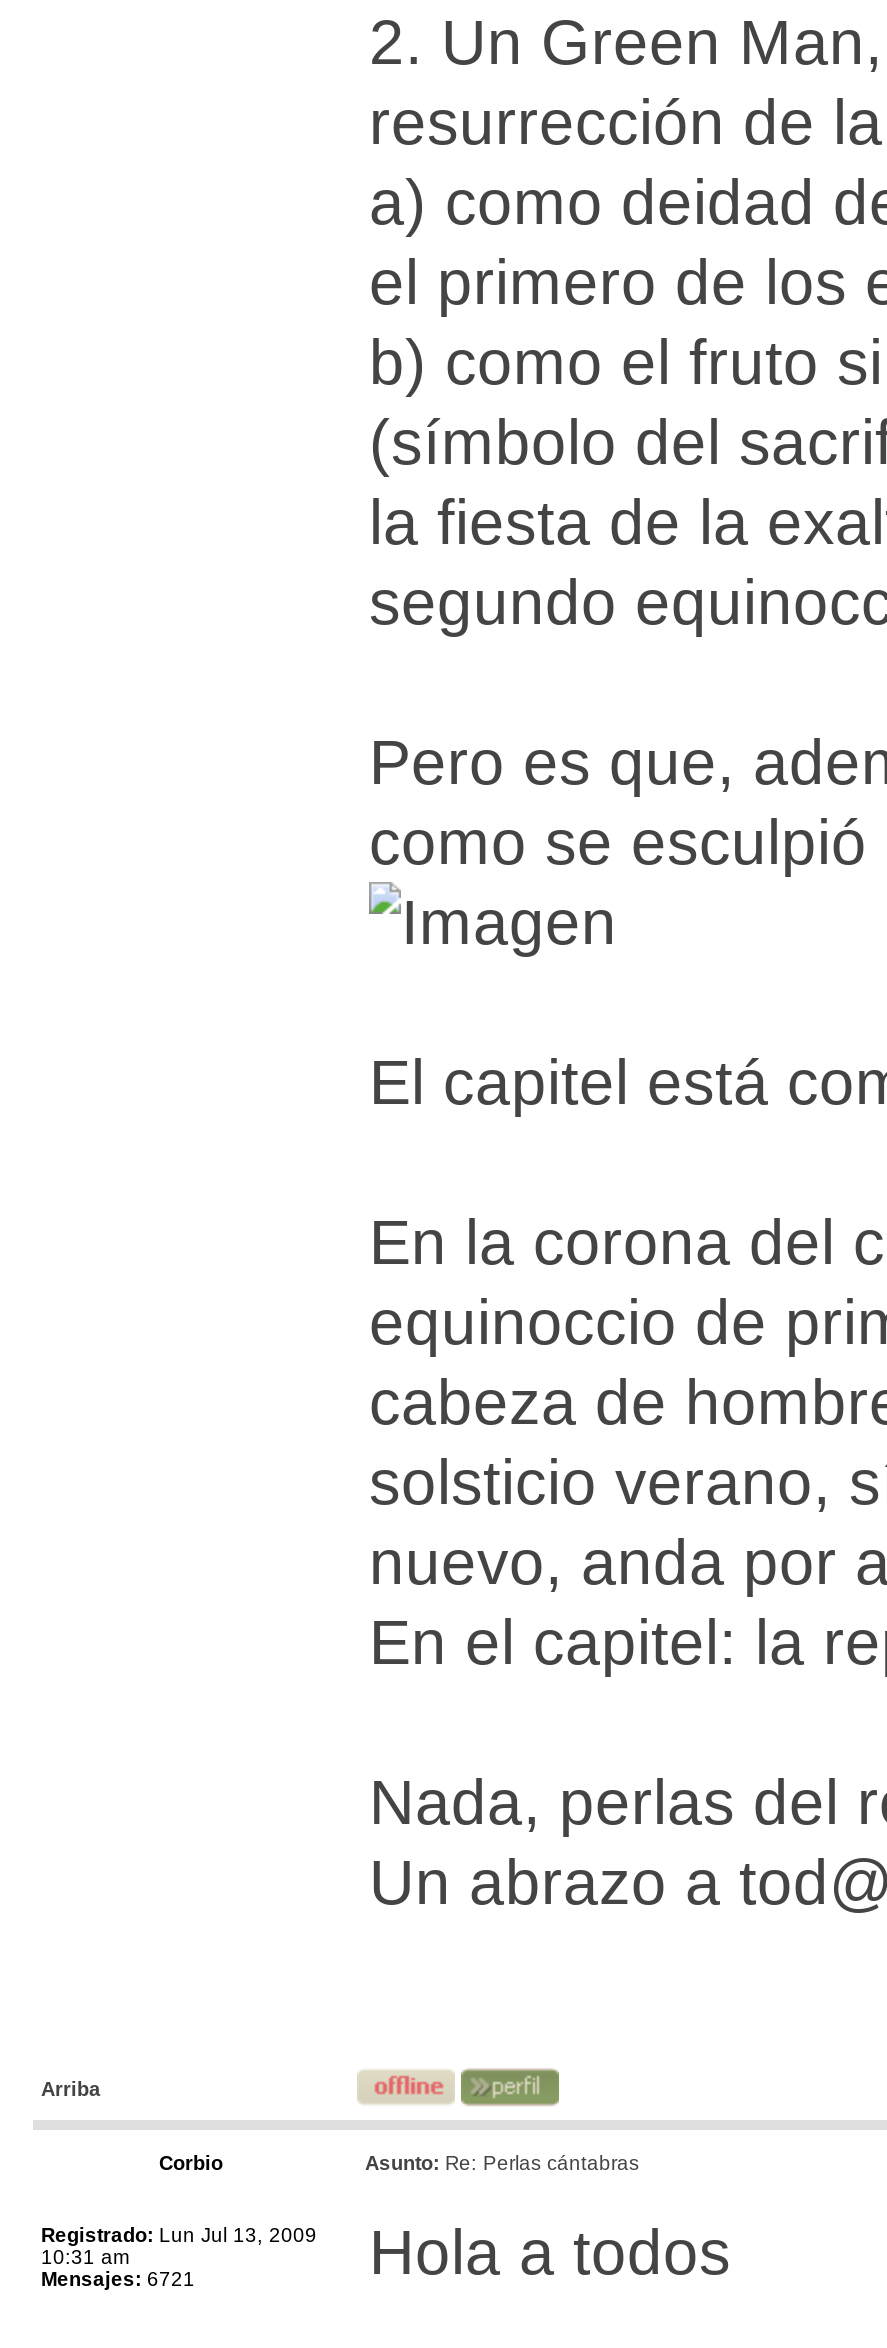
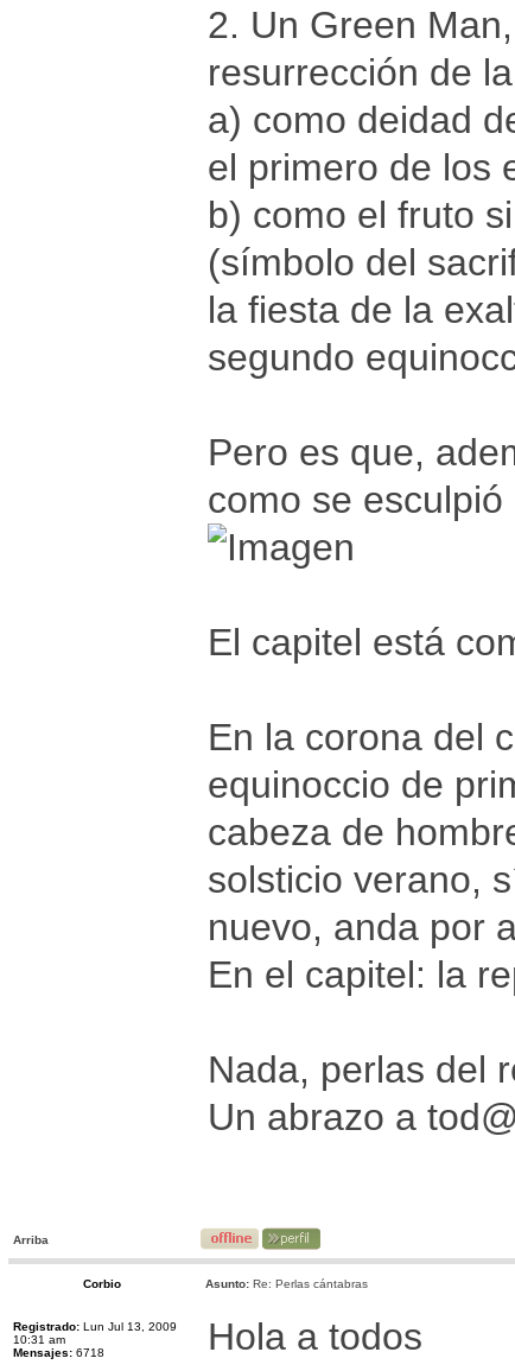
- Mensajes: 6721
+ Mensajes: 6718
